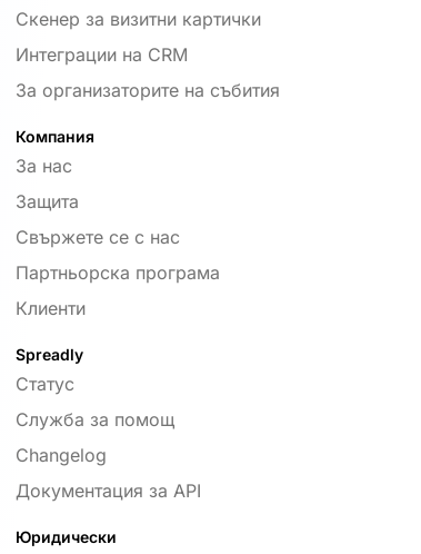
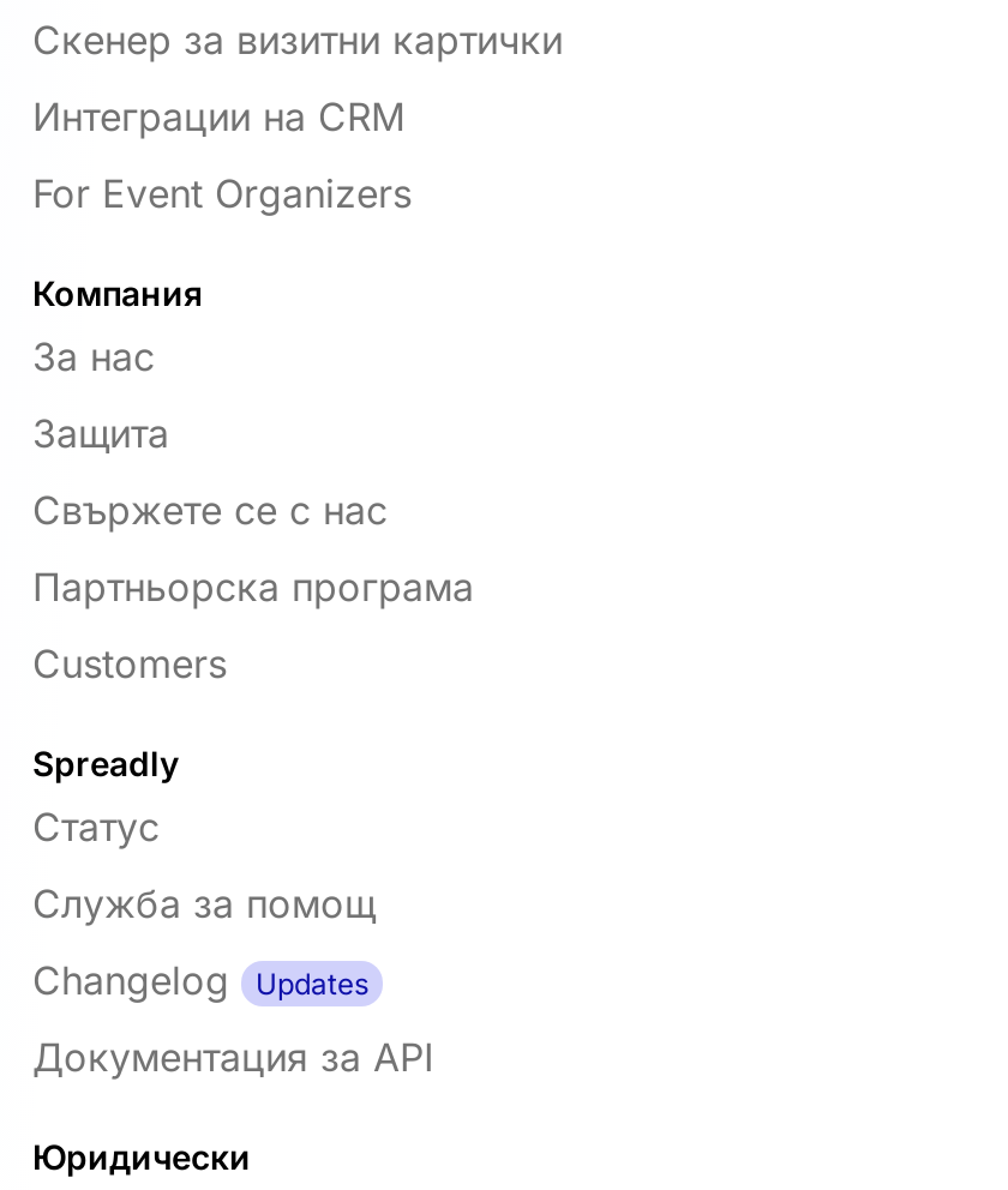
- За организаторите на събития
+ For Event Organizers

- Клиенти
+ Customers

+ Updates
